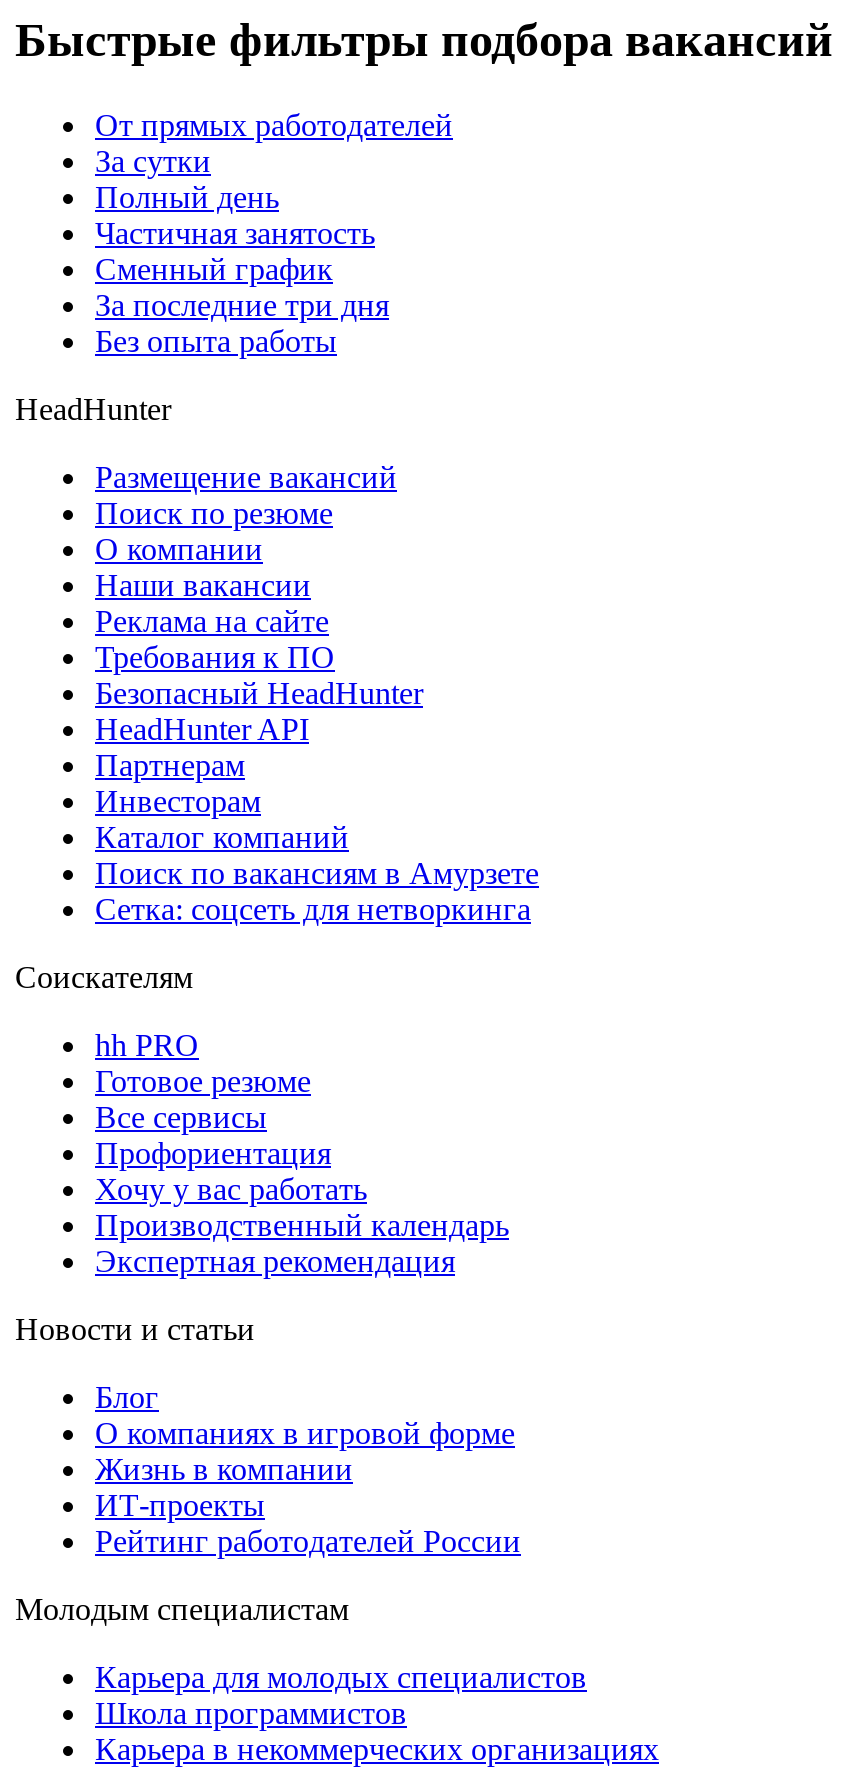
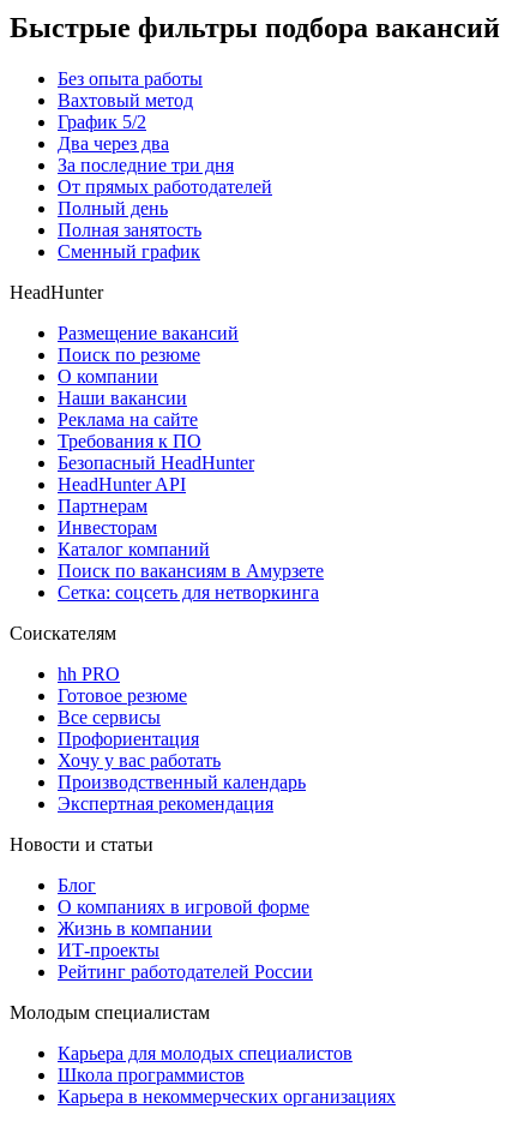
moved down: За последние три дня | От прямых работодателей | Полный день

- За сутки
- Частичная занятость

moved down: Сменный график

moved up: Без опыта работы

+ Вахтовый метод
+ График 5/2
+ Два через два
+ Полная занятость
